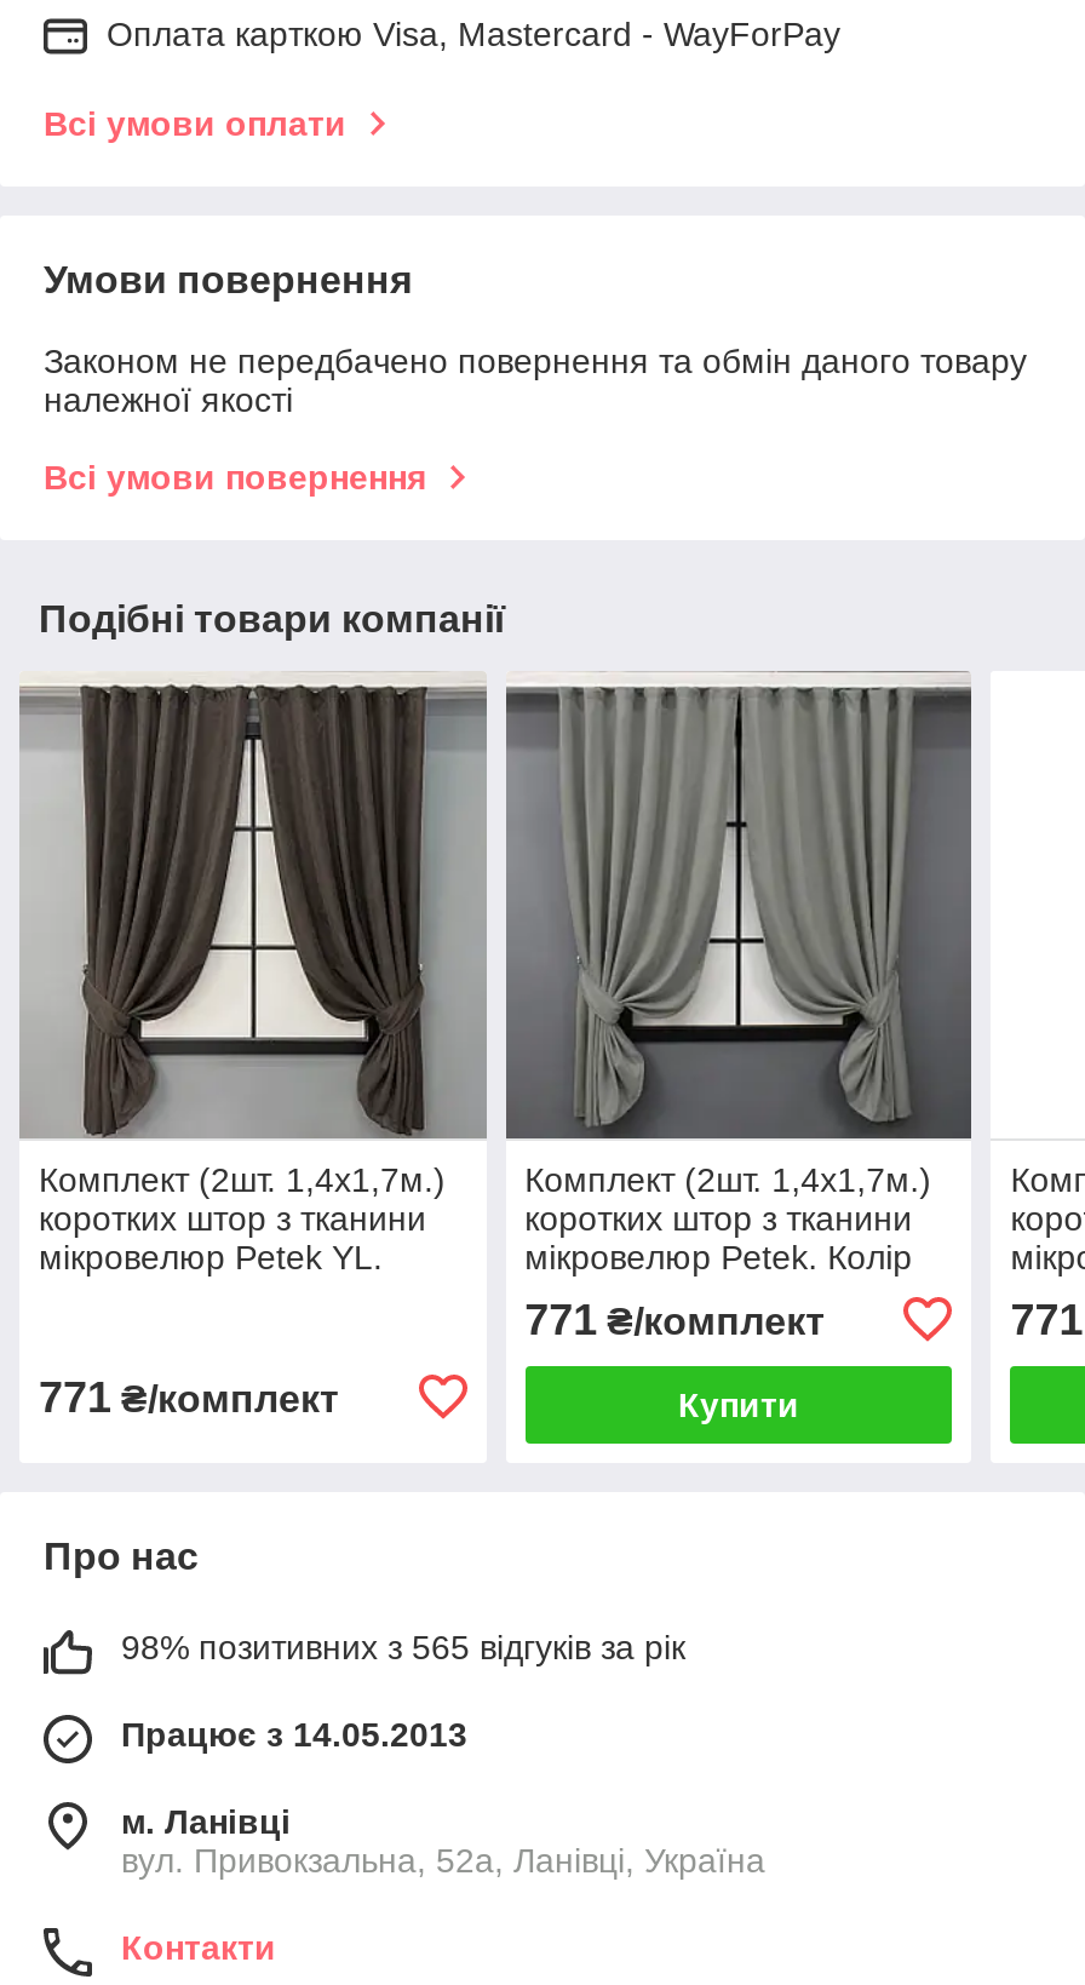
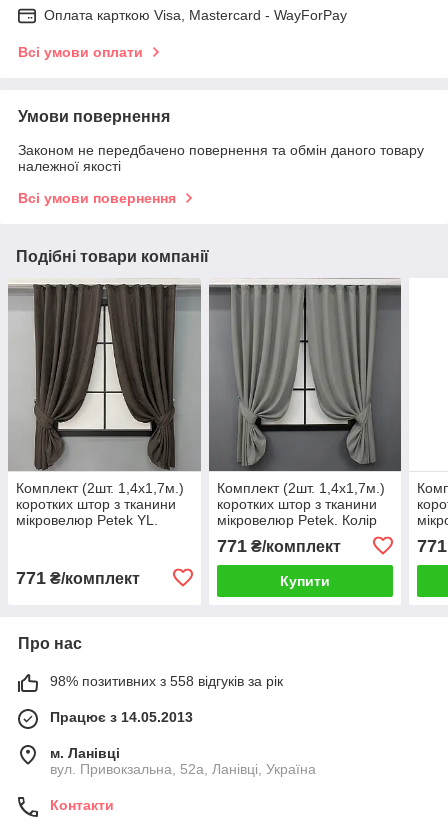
- 98% позитивних з 565 відгуків за рік
+ 98% позитивних з 558 відгуків за рік
